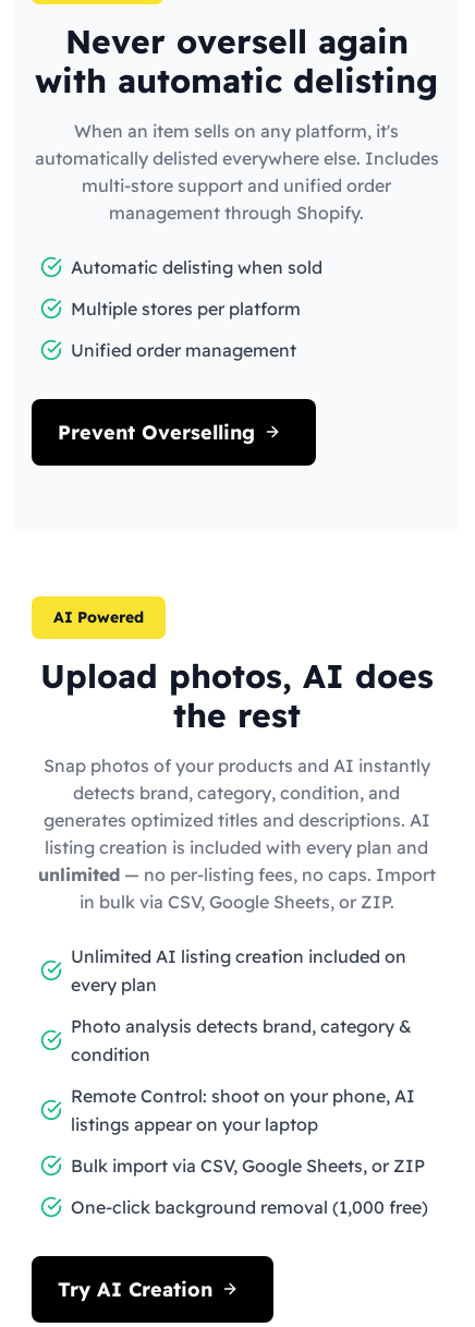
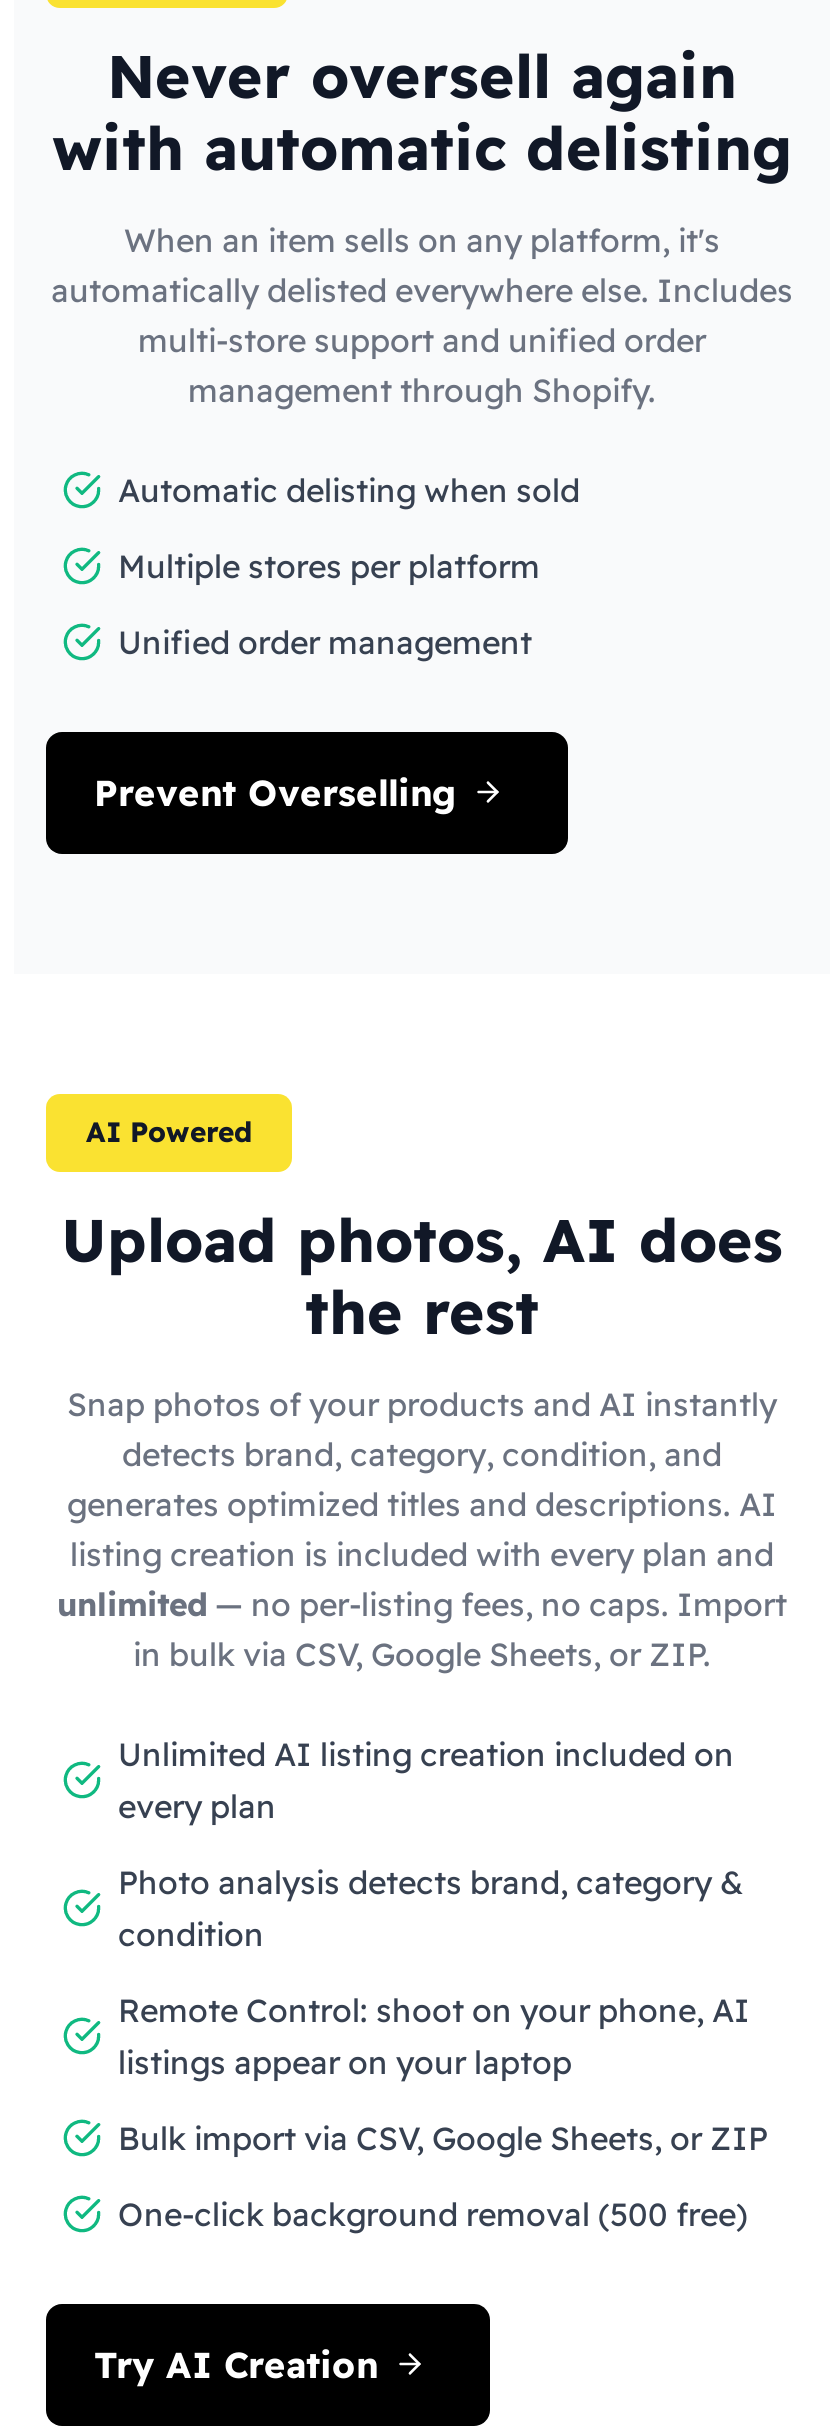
- One-click background removal (1,000 free)
+ One-click background removal (500 free)
